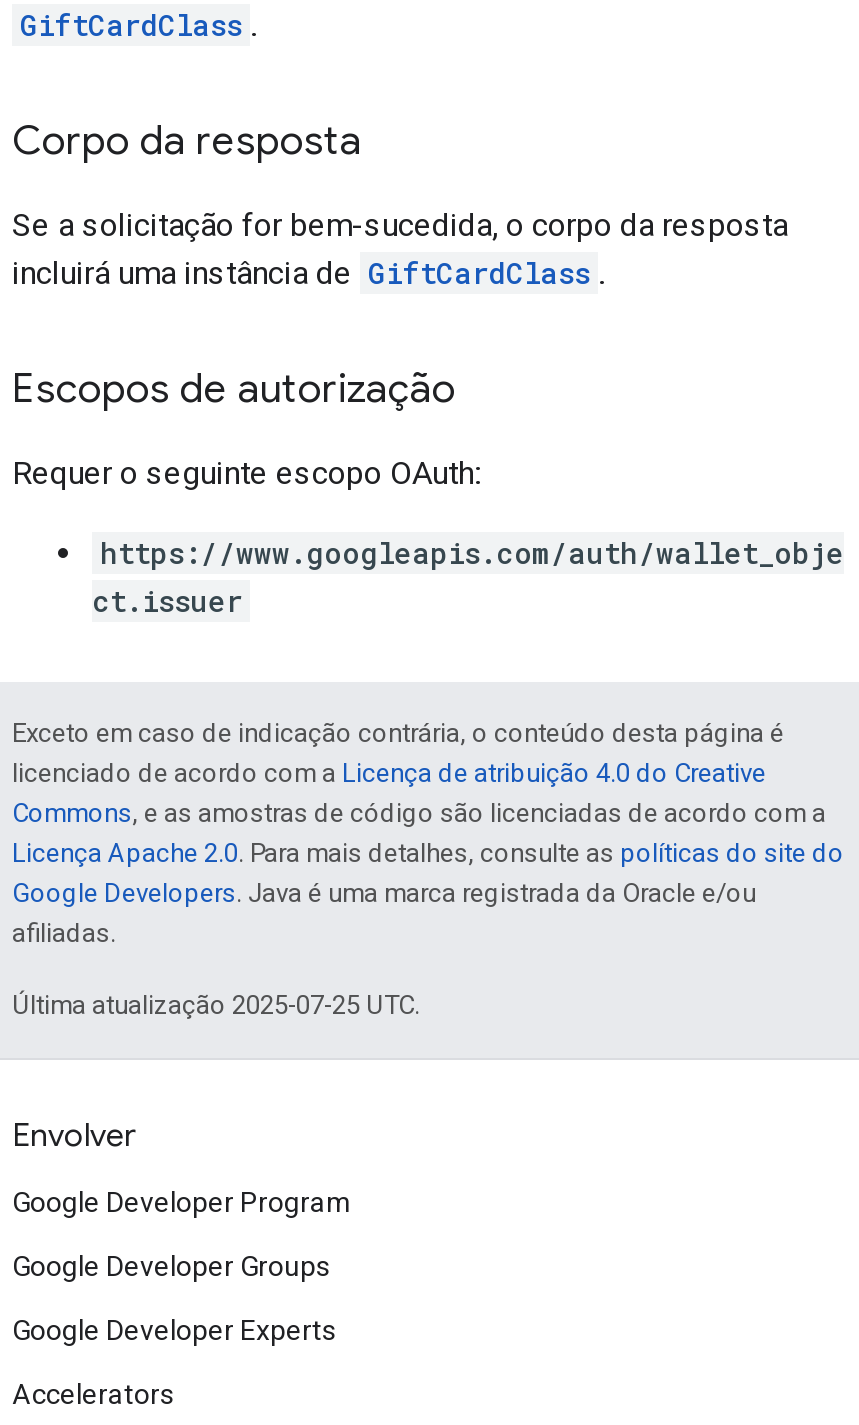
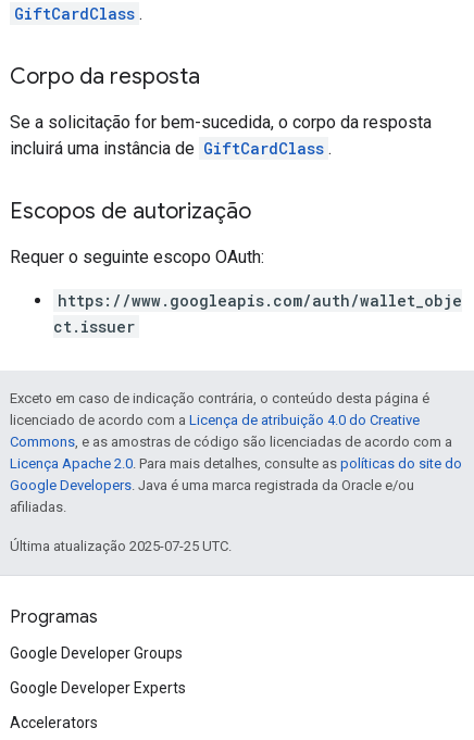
- Envolver
- Google Developer Program
+ Programas
